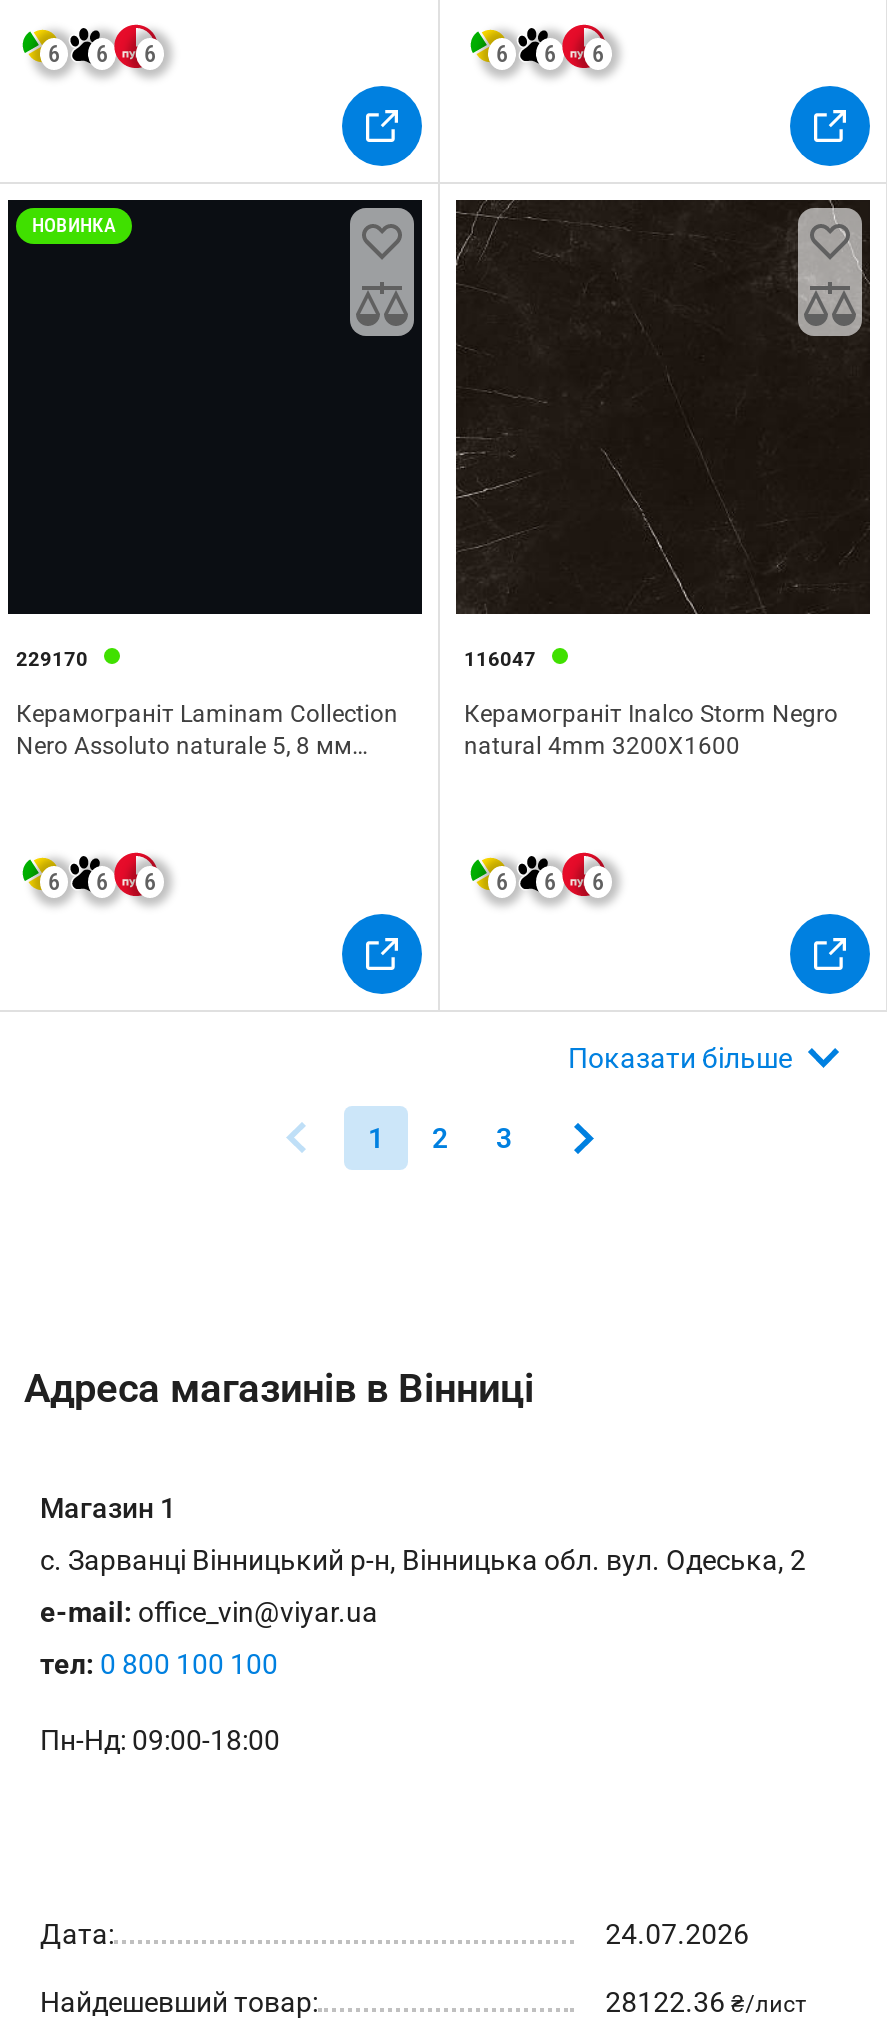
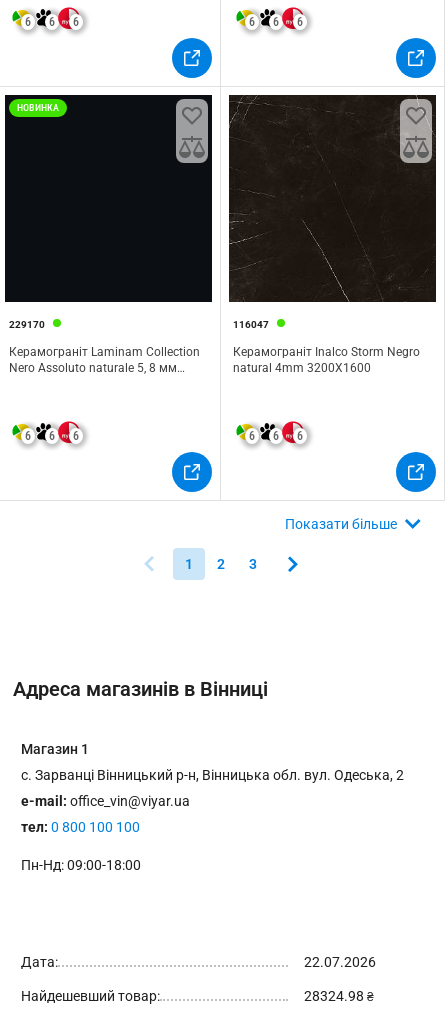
- 24.07.2026
+ 22.07.2026

- 28122.36 ₴/лист
+ 28324.98 ₴
